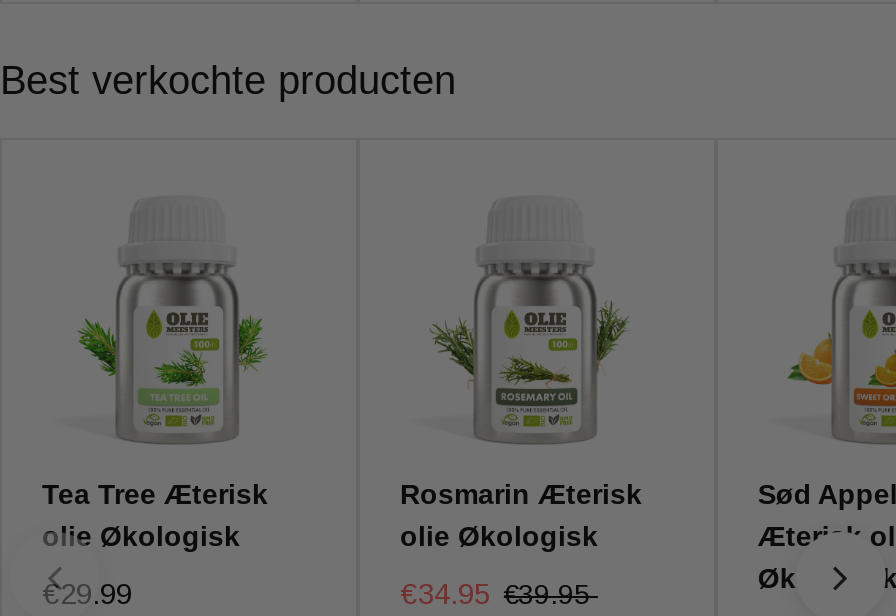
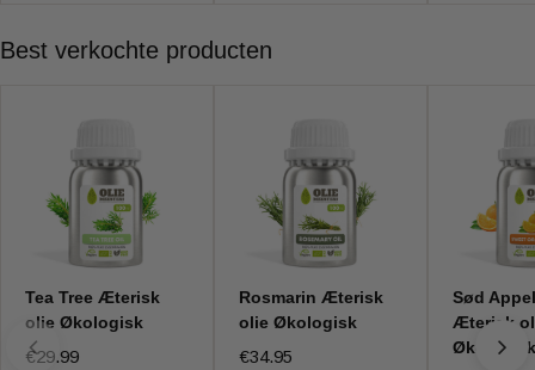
- €34.95 €39.95
+ €34.95
